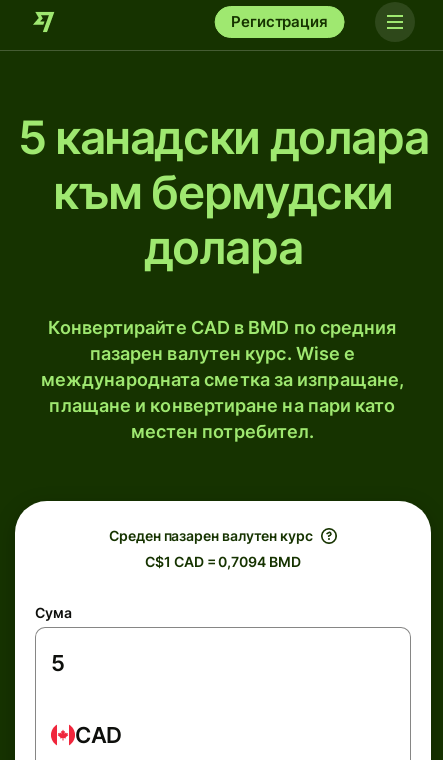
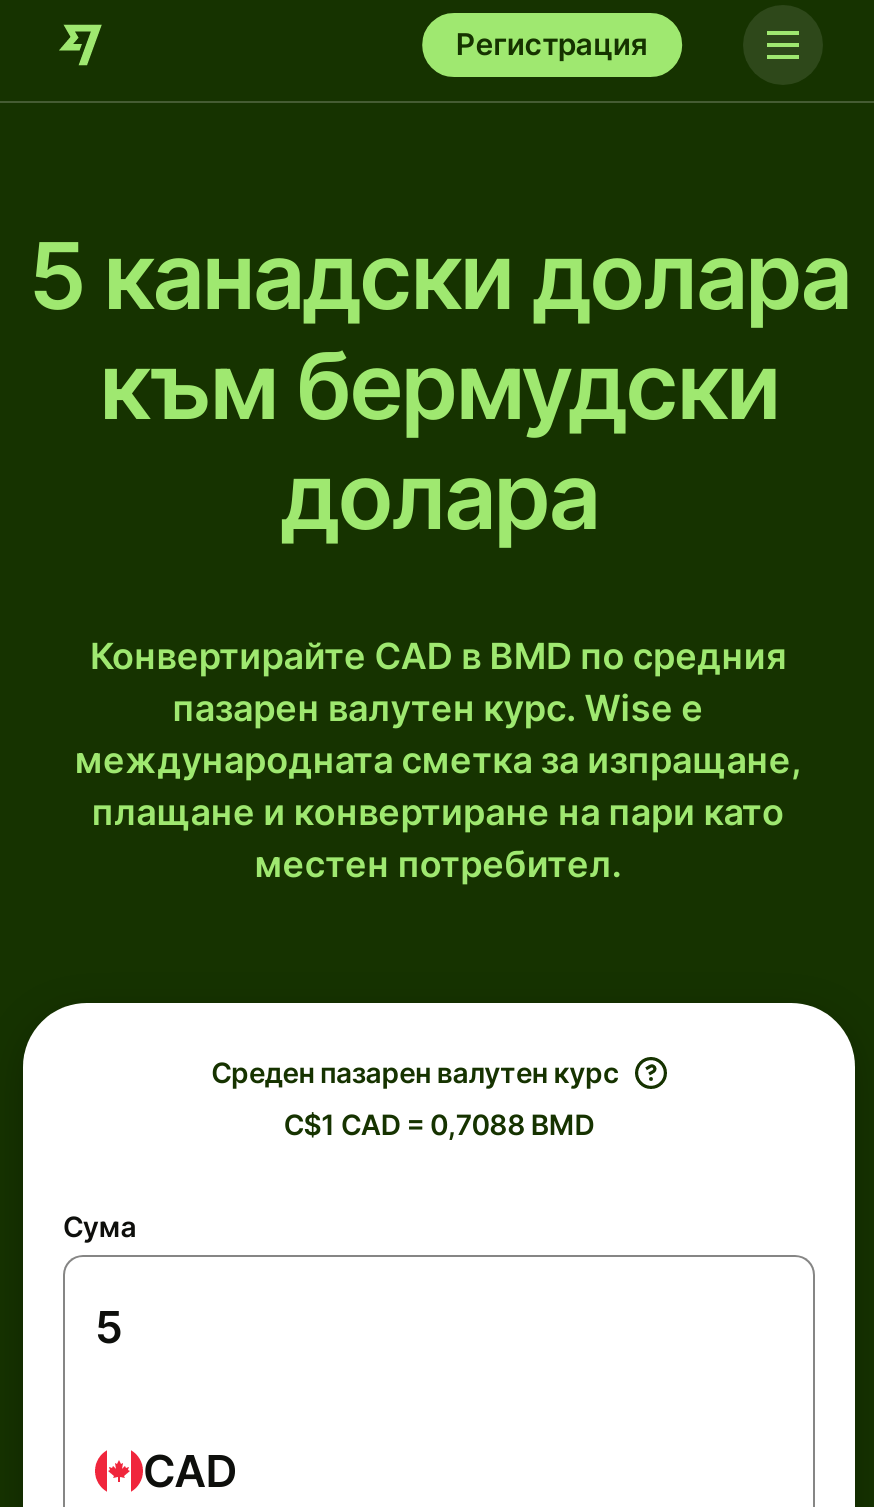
- C$1 CAD = 0,7094 BMD
+ C$1 CAD = 0,7088 BMD
